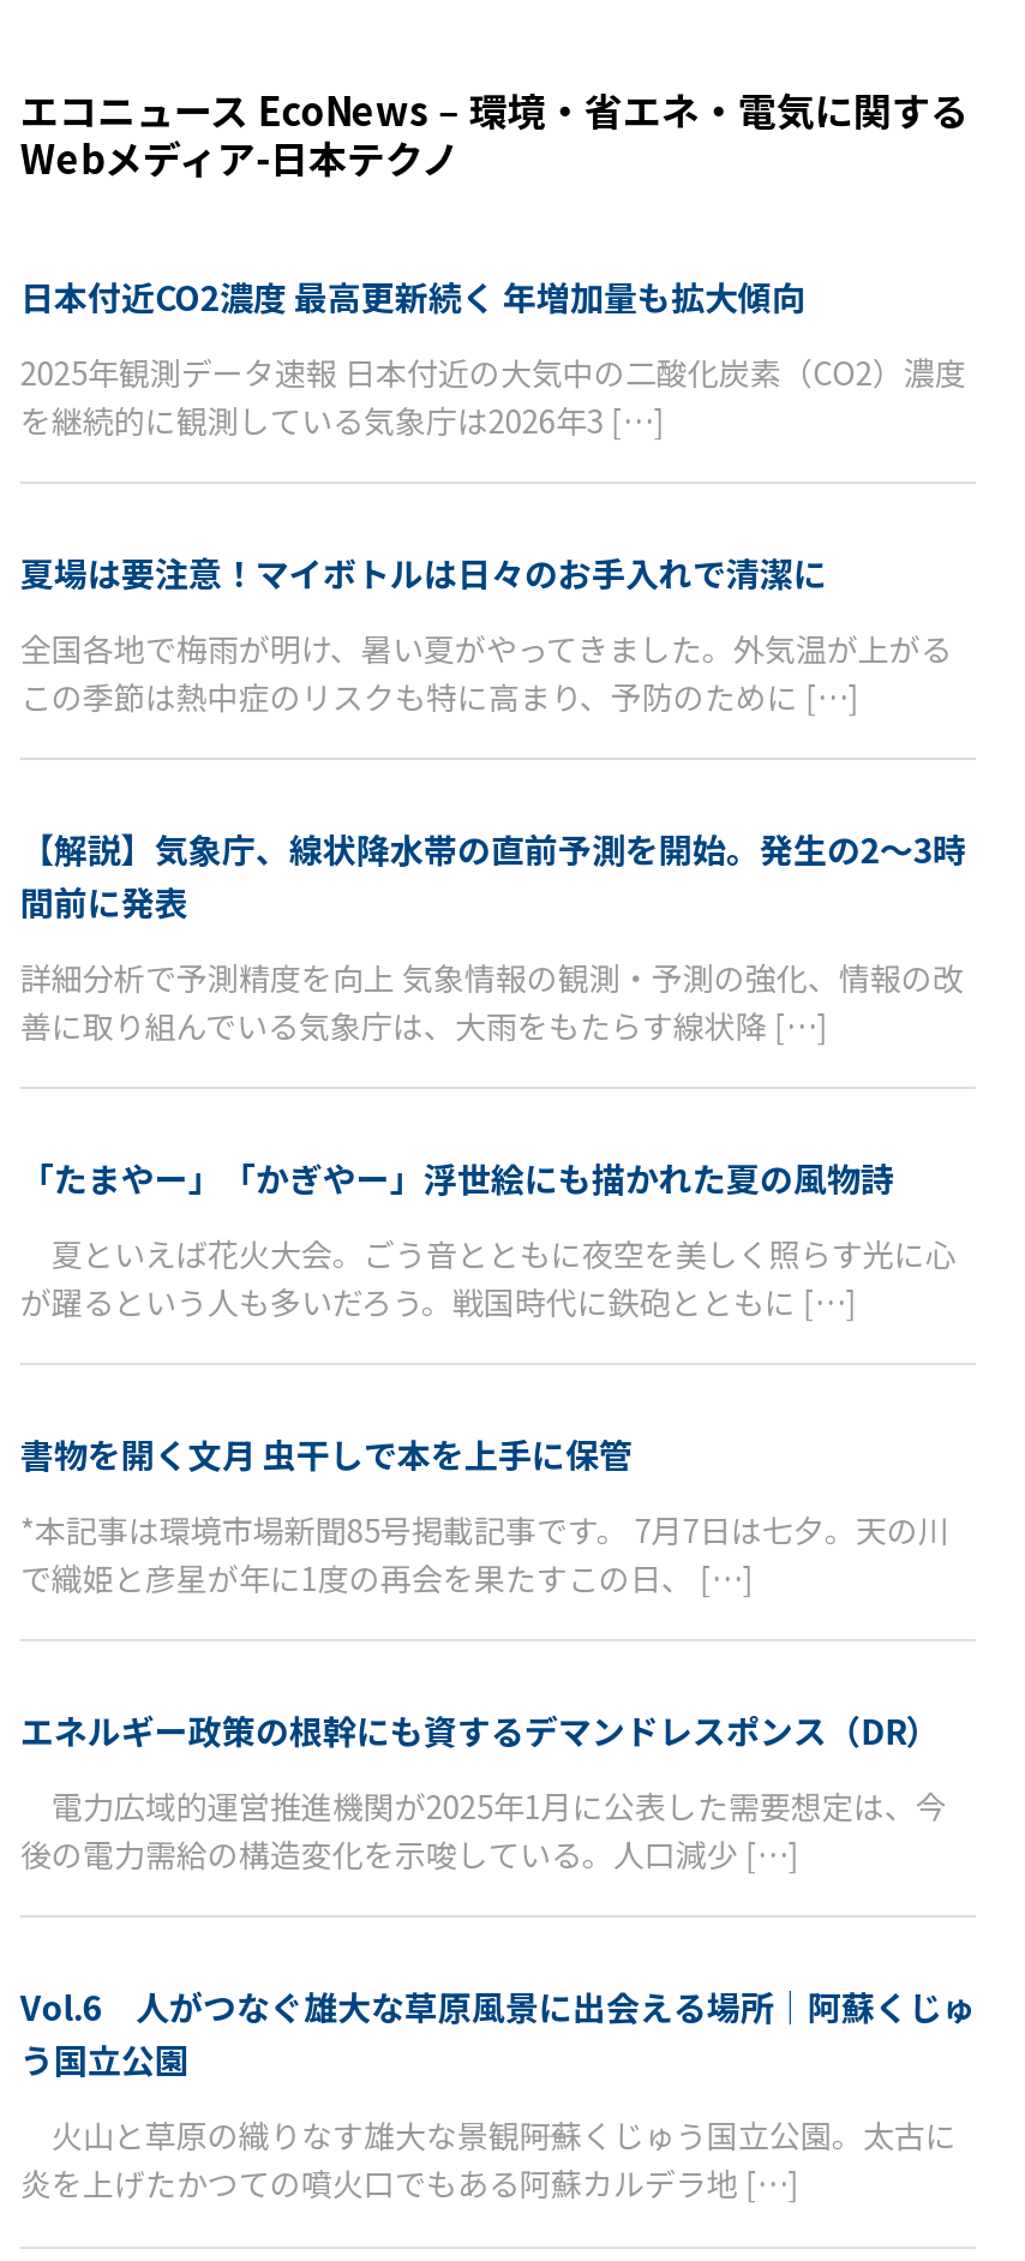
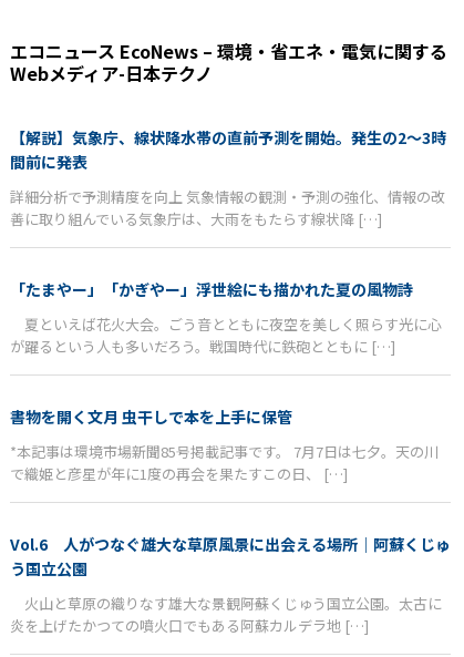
- 日本付近CO2濃度 最高更新続く 年増加量も拡大傾向
- 2025年観測データ速報 日本付近の大気中の二酸化炭素（CO2）濃度
- を継続的に観測している気象庁は2026年3 […]
- 夏場は要注意！マイボトルは日々のお手入れで清潔に
- 全国各地で梅雨が明け、暑い夏がやってきました。外気温が上がる
- この季節は熱中症のリスクも特に高まり、予防のために […]

- エネルギー政策の根幹にも資するデマンドレスポンス（DR）
- 電力広域的運営推進機関が2025年1月に公表した需要想定は、今
- 後の電力需給の構造変化を示唆している。人口減少 […]
